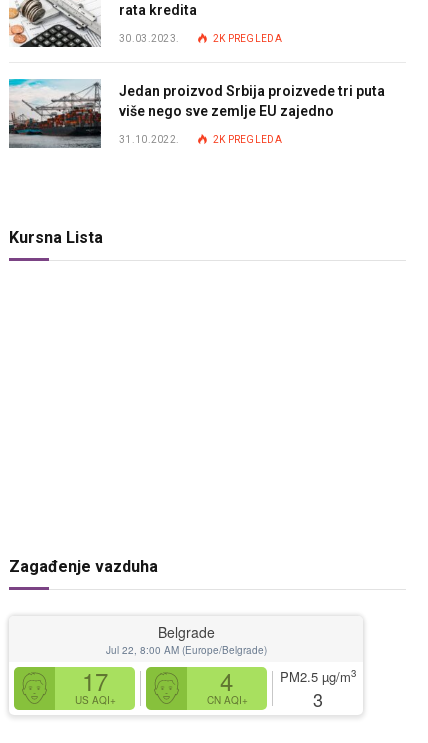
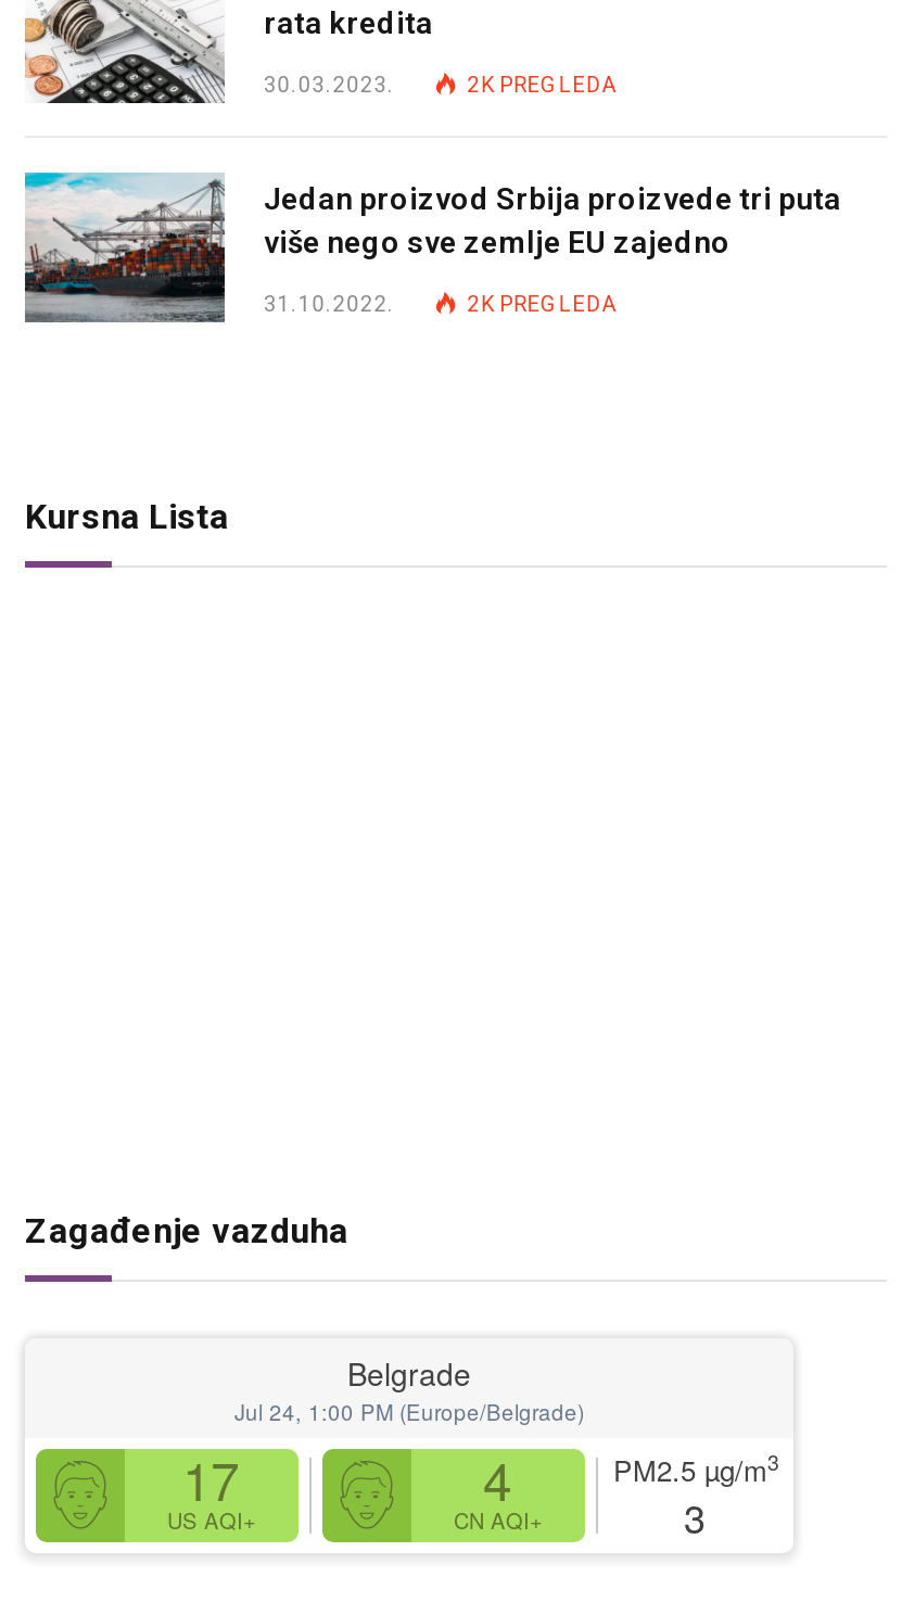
- Jul 22, 8:00 AM (Europe/Belgrade)
+ Jul 24, 1:00 PM (Europe/Belgrade)
